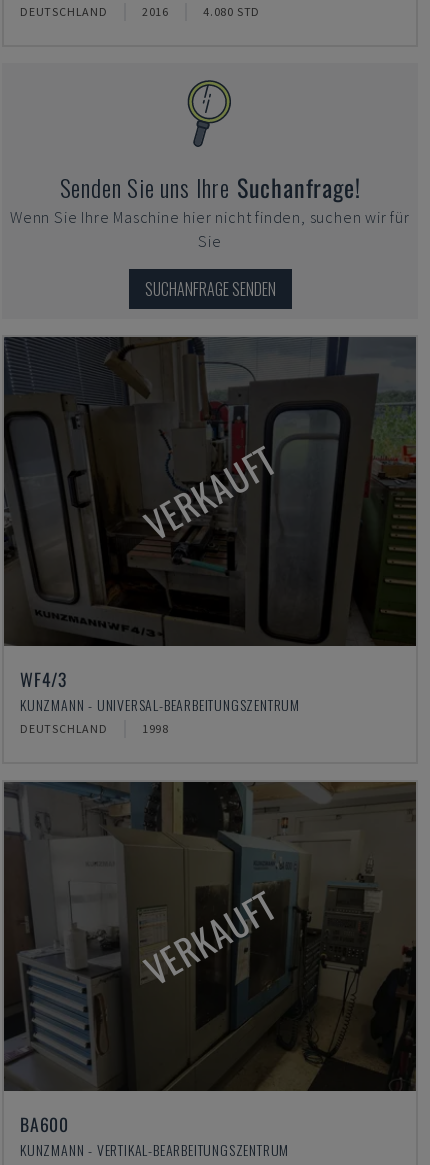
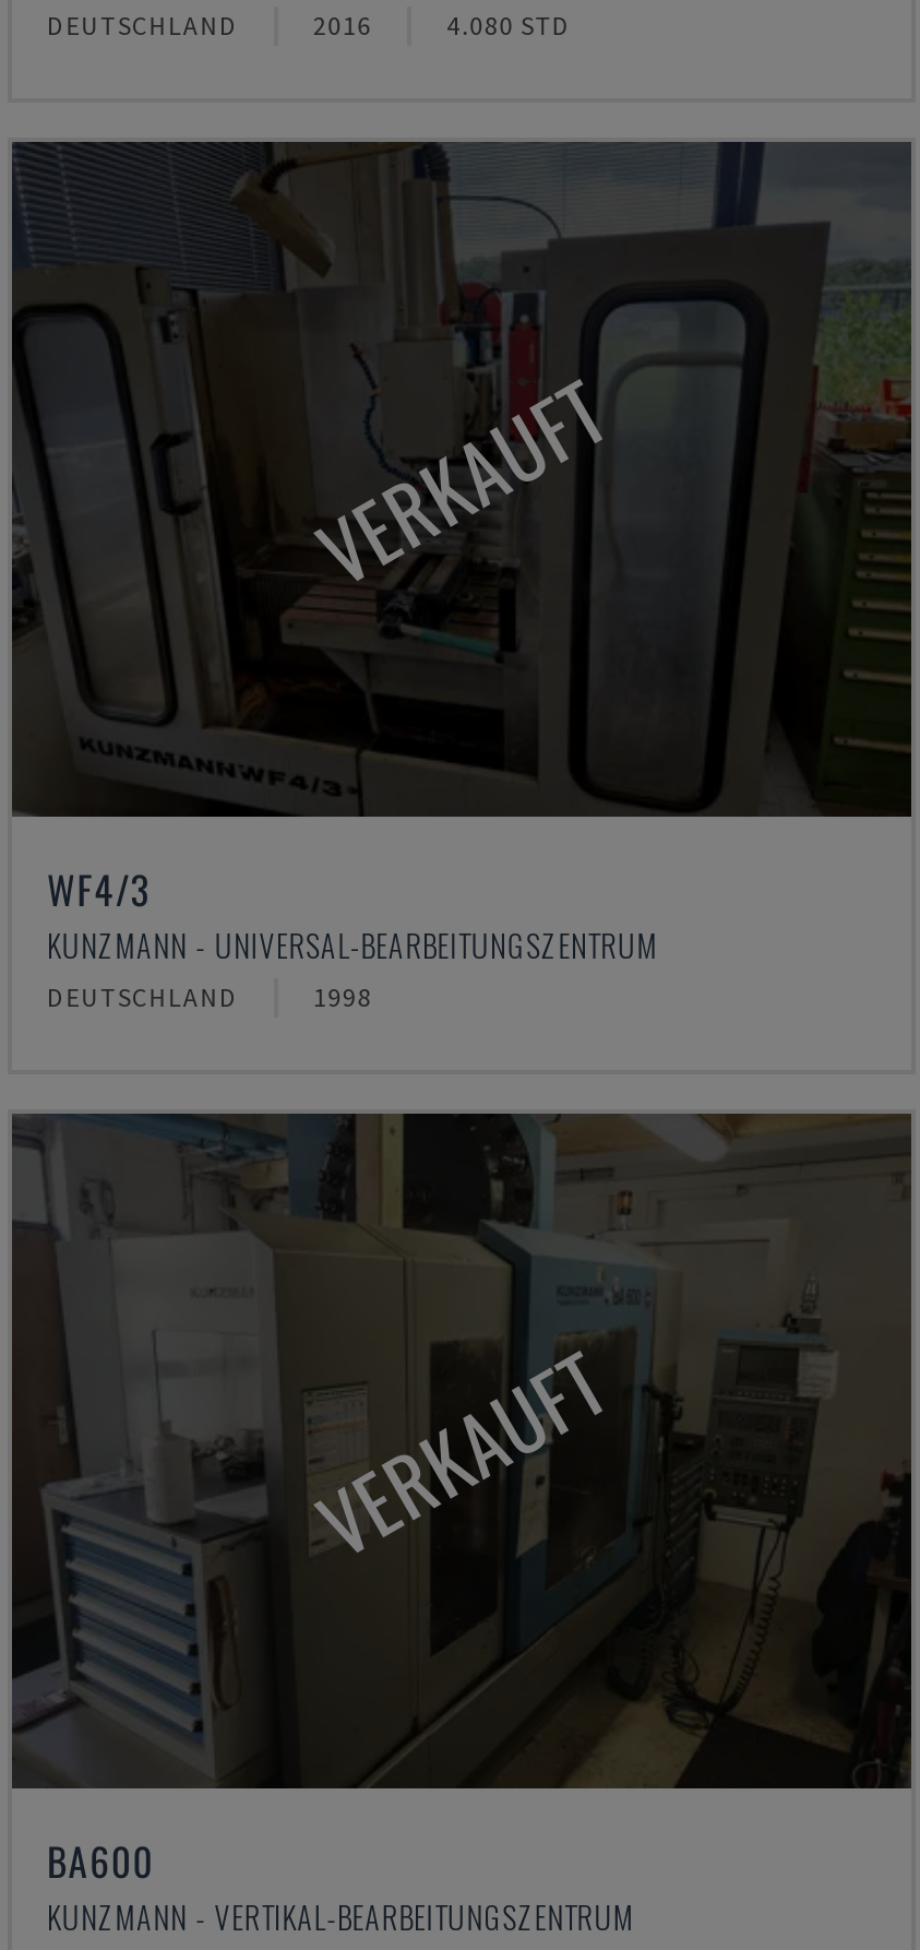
- [image]
- Senden Sie uns Ihre Suchanfrage!
- Wenn Sie Ihre Maschine hier nicht finden, suchen wir für
- Sie
- SUCHANFRAGE SENDEN
